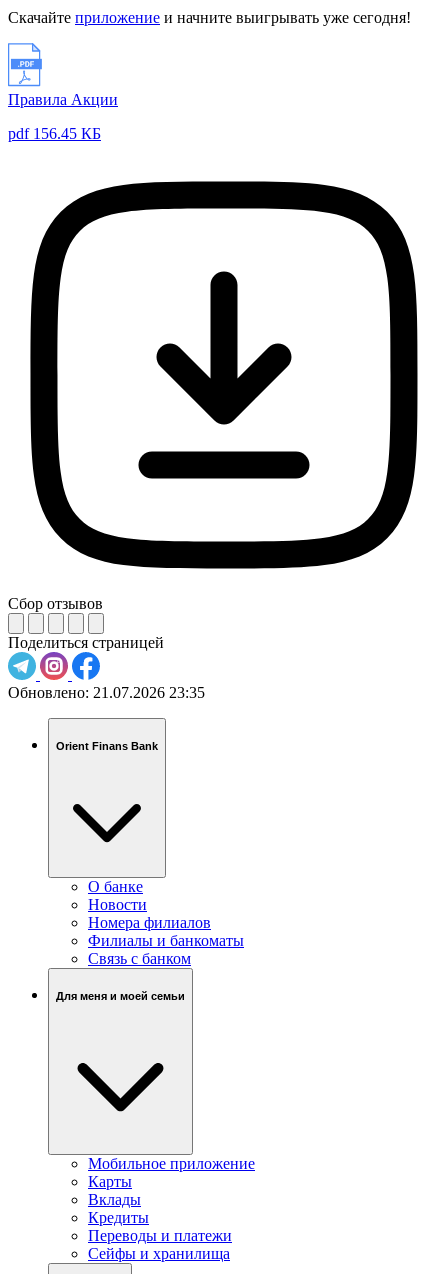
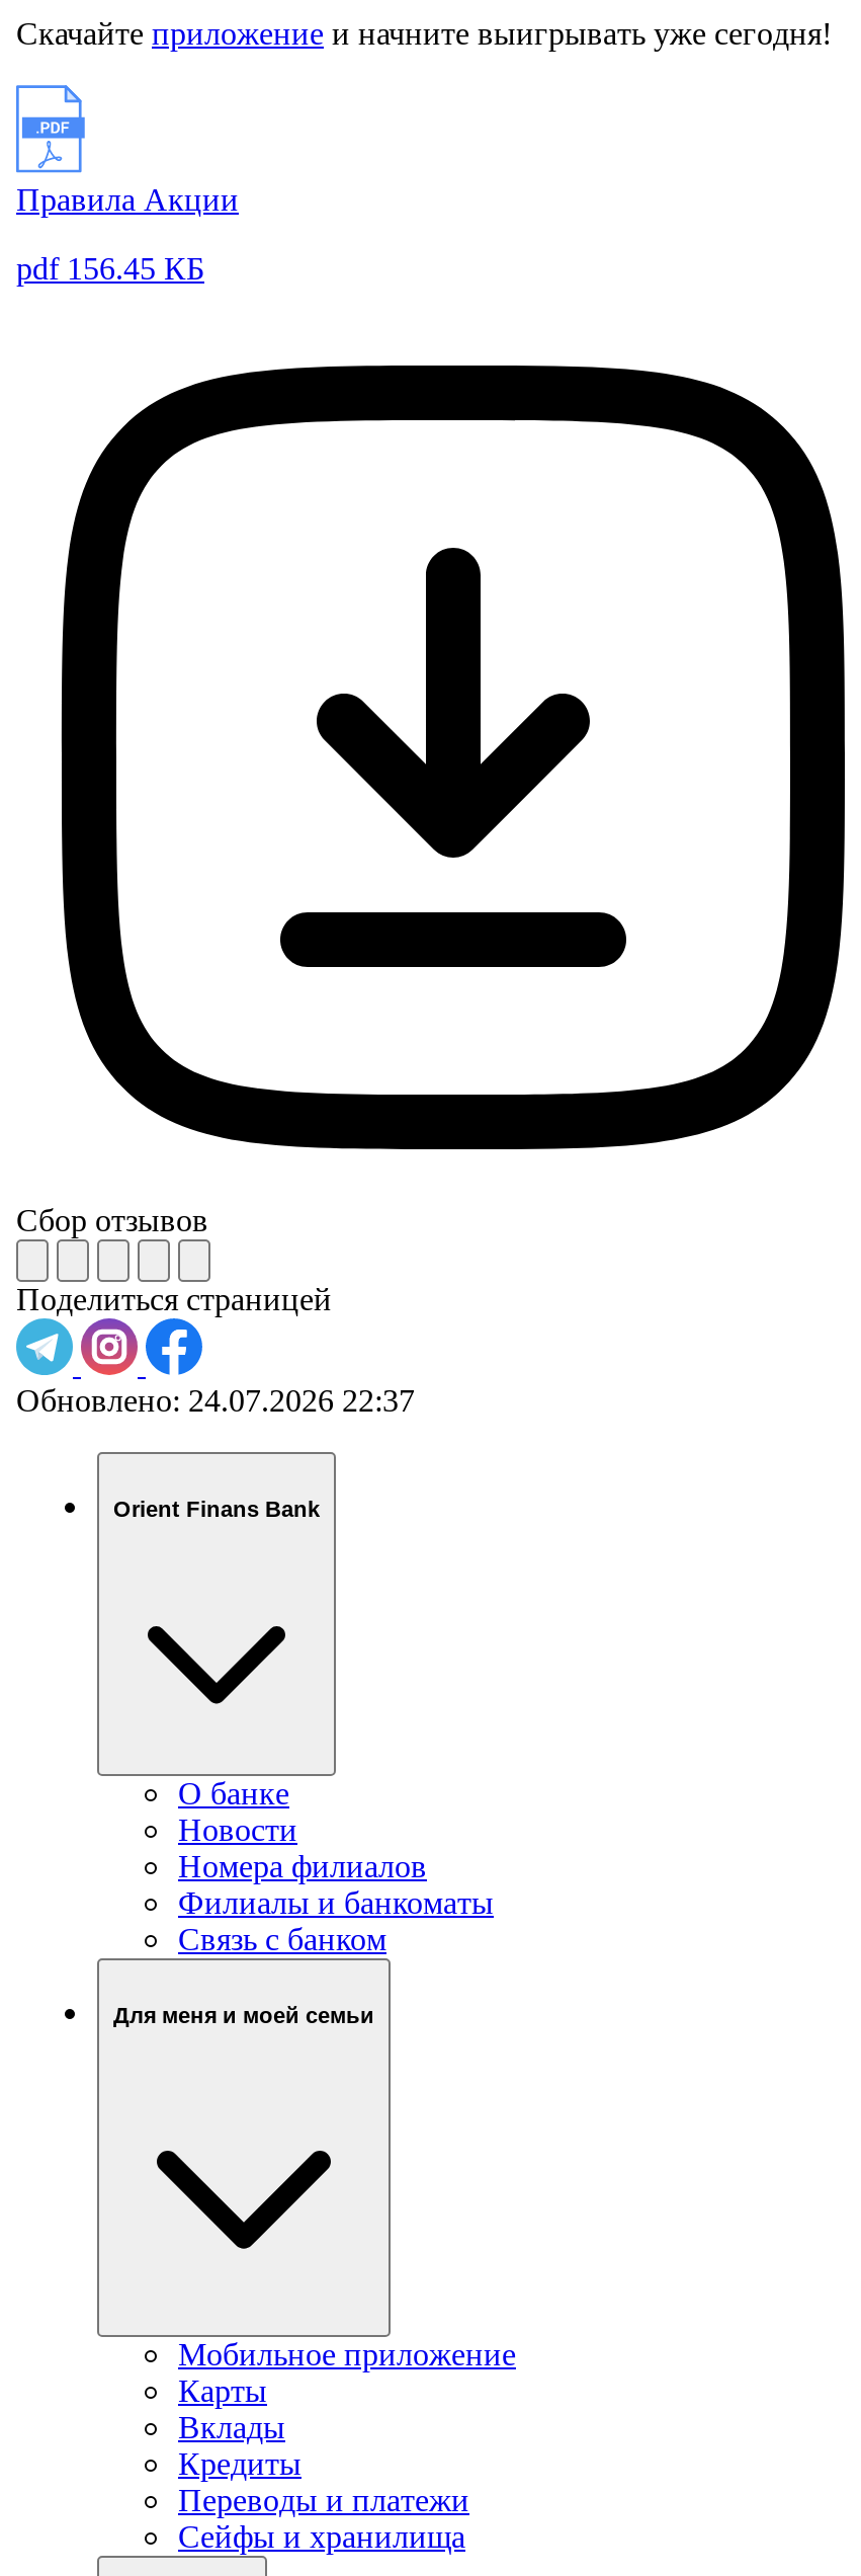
- Обновлено: 21.07.2026 23:35
+ Обновлено: 24.07.2026 22:37
